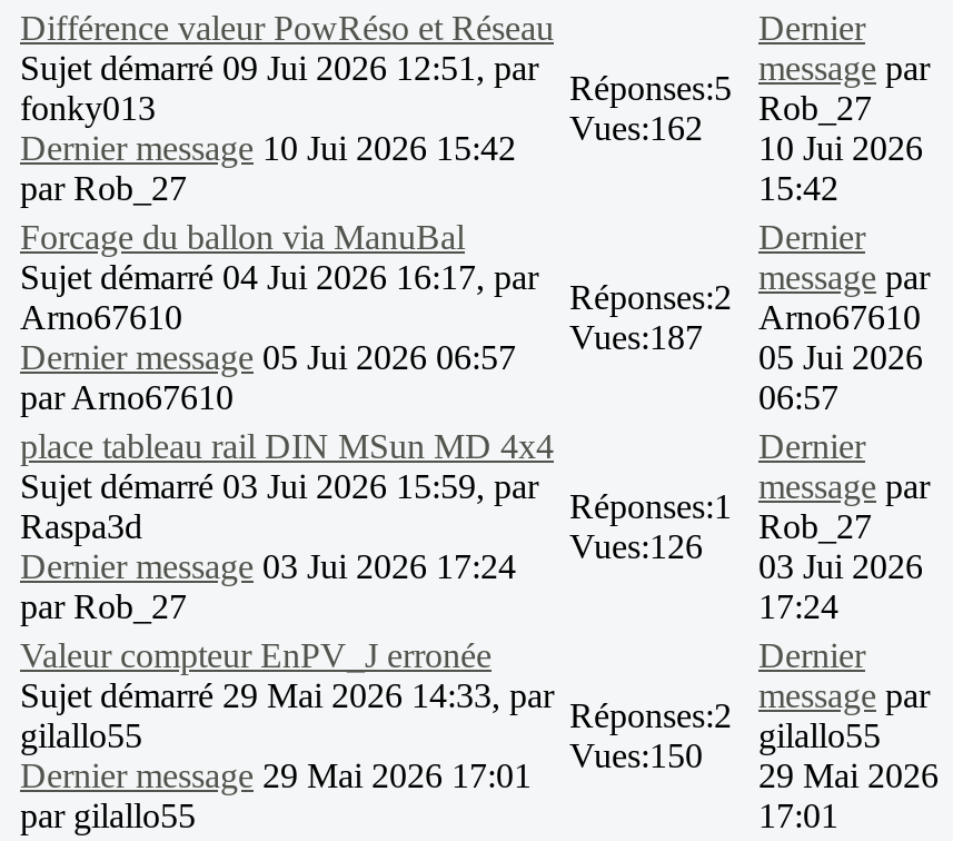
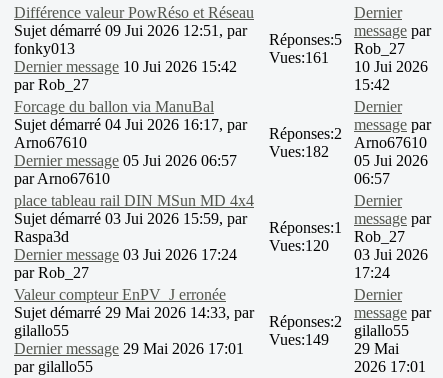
- Vues:162
+ Vues:161

- Vues:187
+ Vues:182

- Vues:126
+ Vues:120

- Vues:150
+ Vues:149
